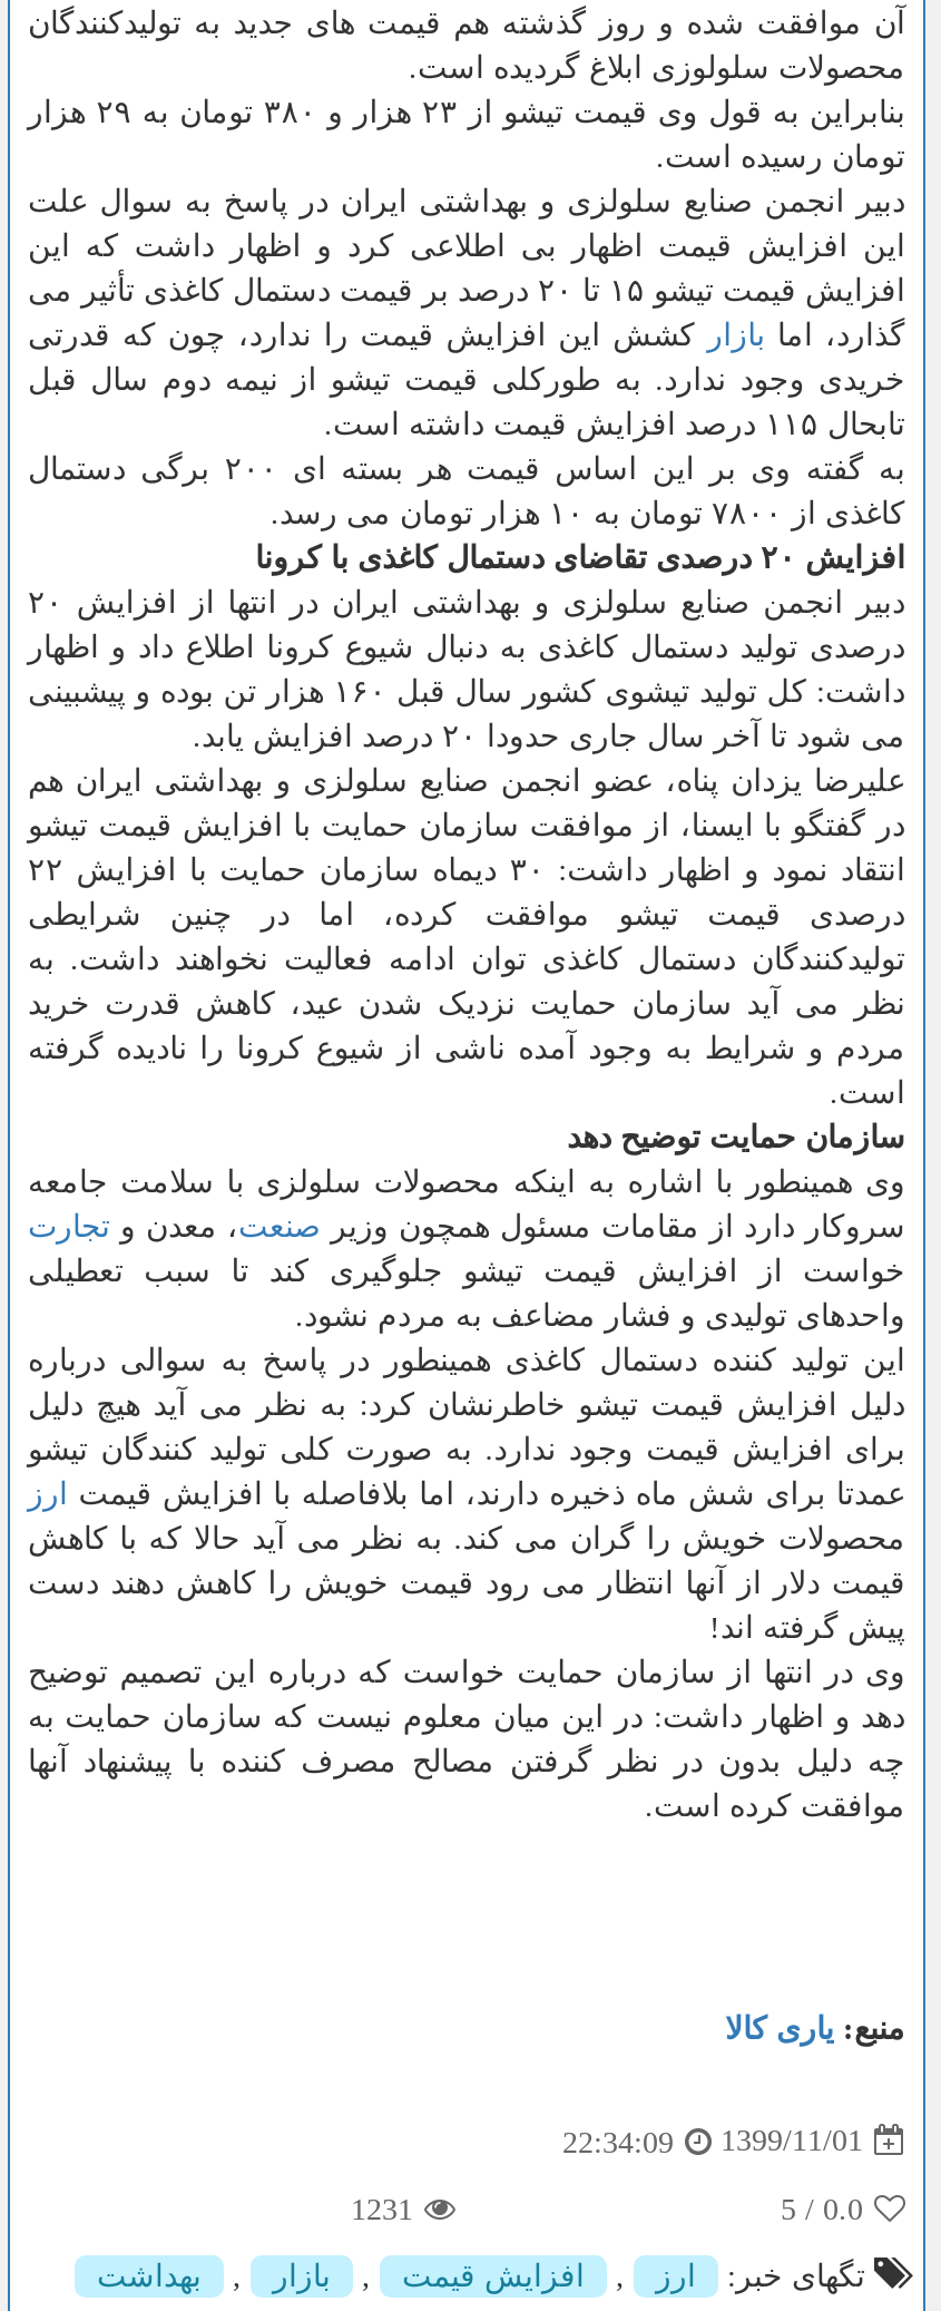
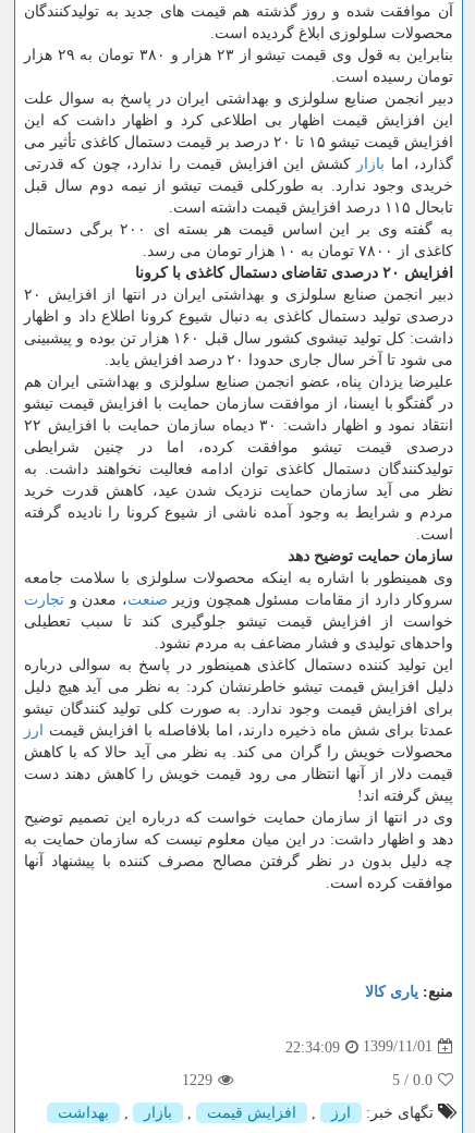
- 1231
+ 1229
